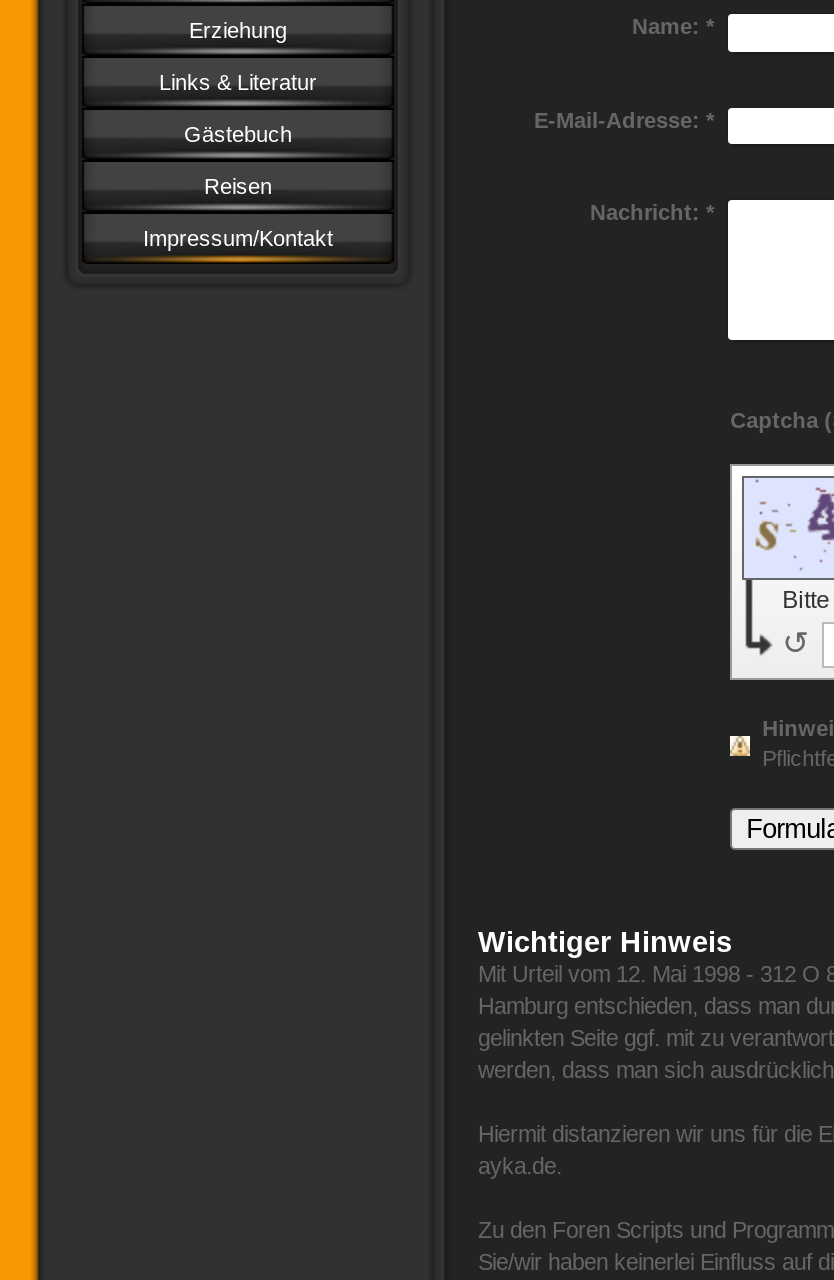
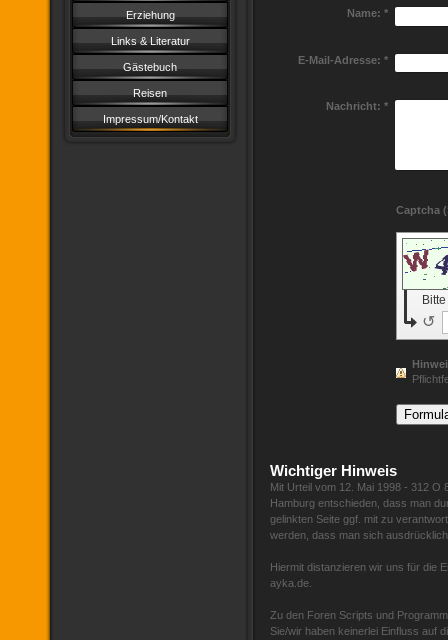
- [image]
+ [image]
